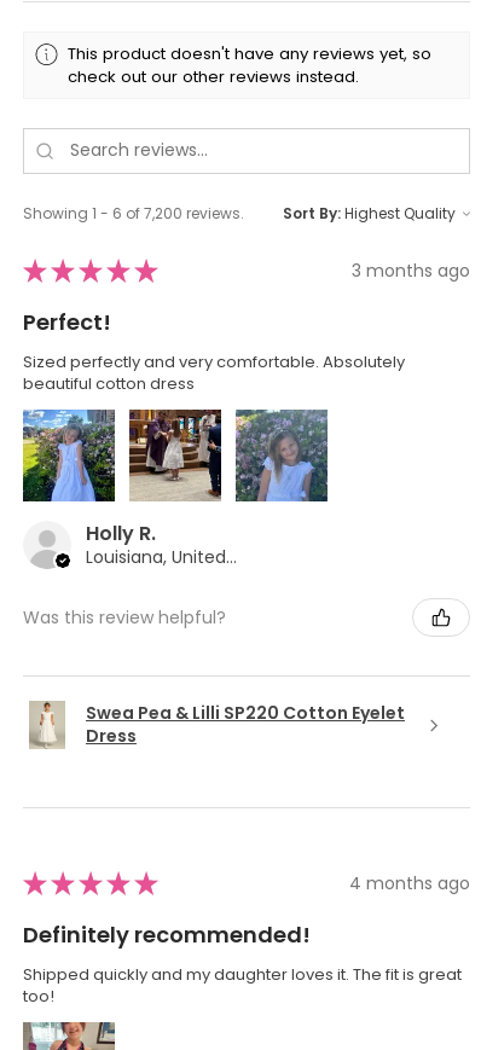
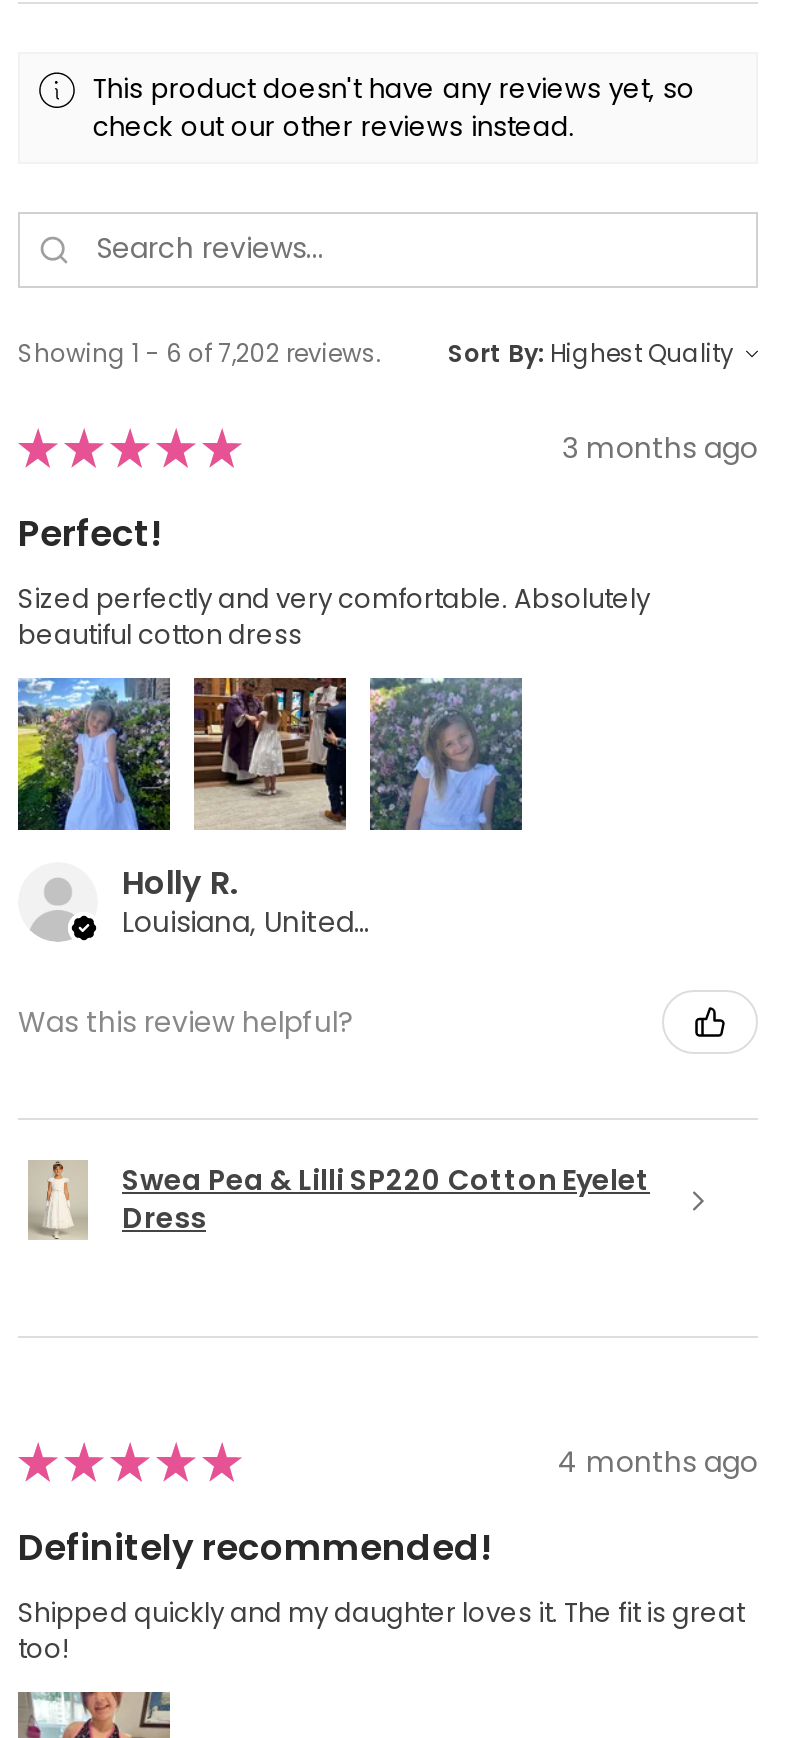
- Showing 1 - 6 of 7,200 reviews.
+ Showing 1 - 6 of 7,202 reviews.
